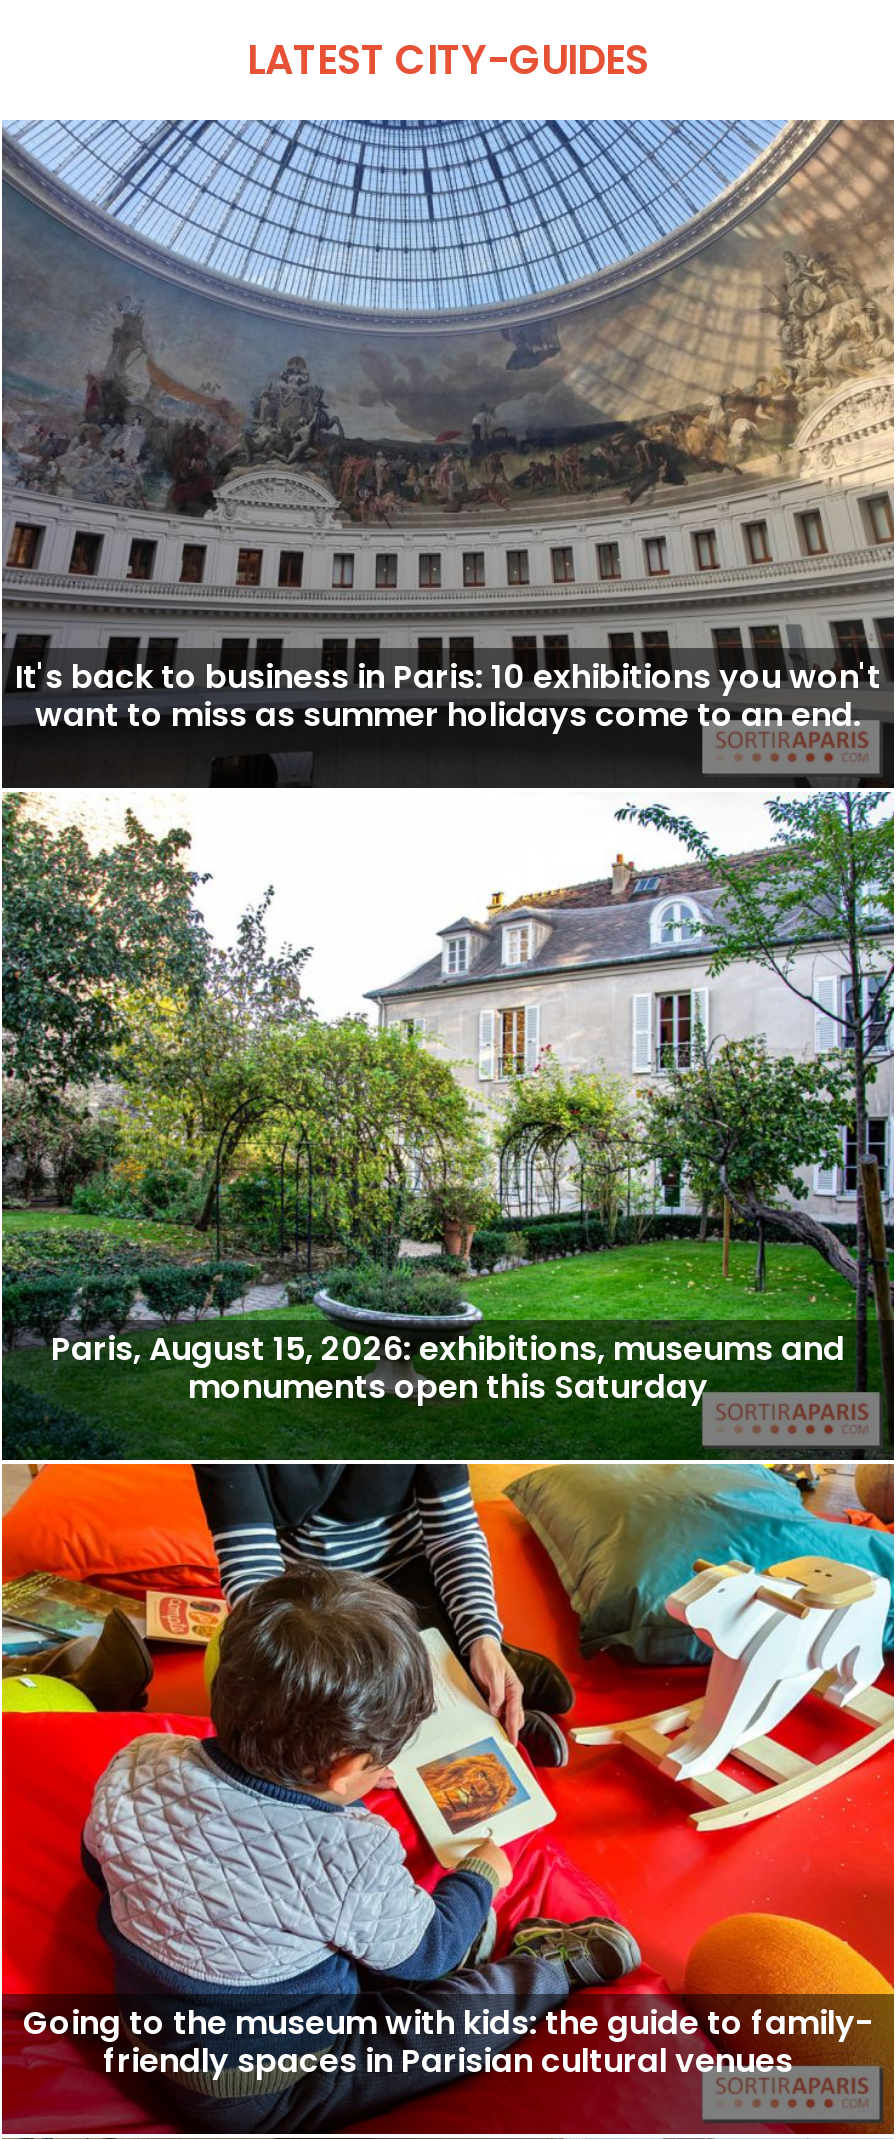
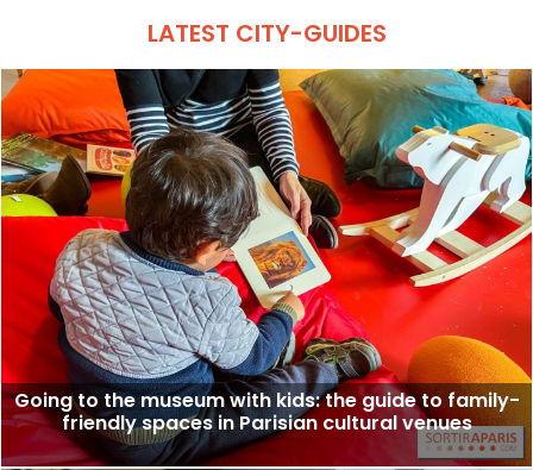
- [image]
- It's back to business in Paris: 10 exhibitions you won't
- want to miss as summer holidays come to an end.

- [image]
- Paris, August 15, 2026: exhibitions, museums and
- monuments open this Saturday
